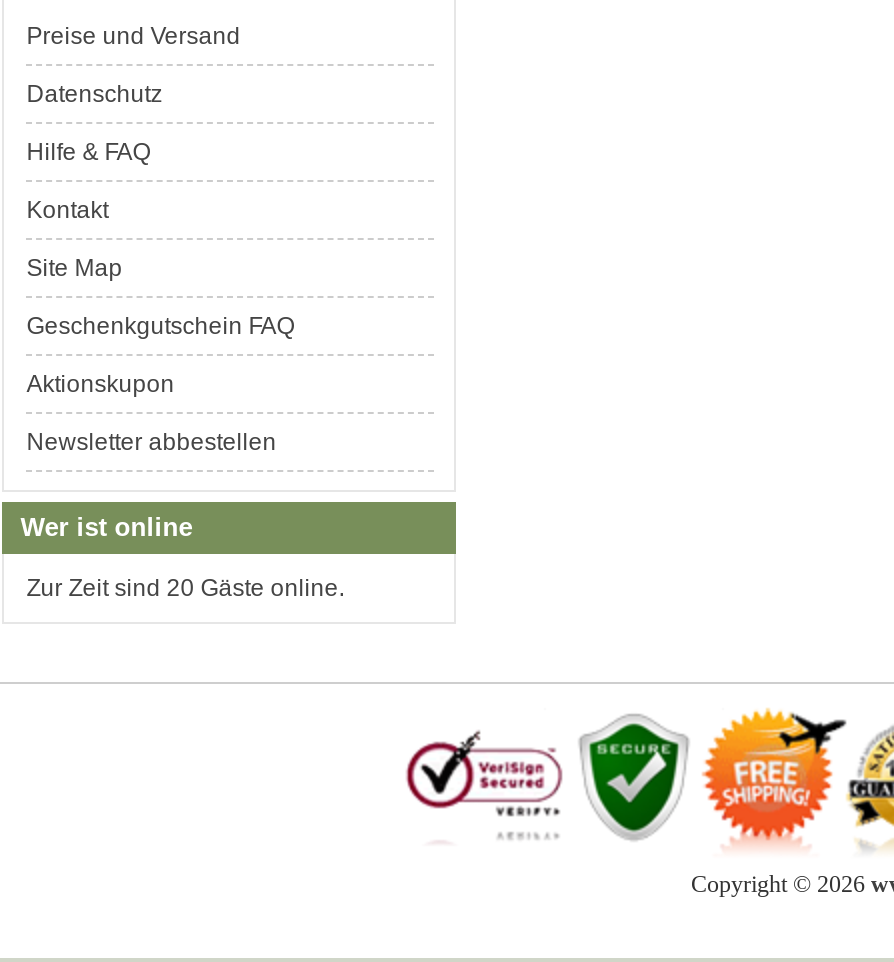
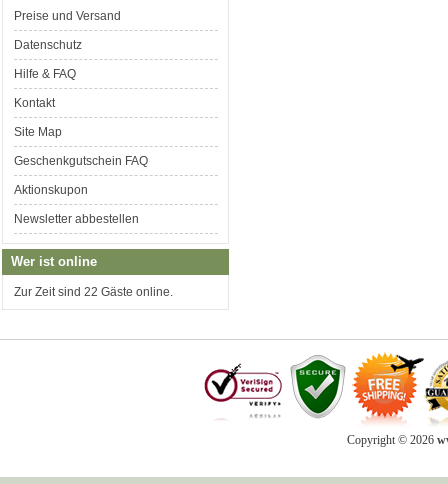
- Zur Zeit sind 20 Gäste online.
+ Zur Zeit sind 22 Gäste online.
